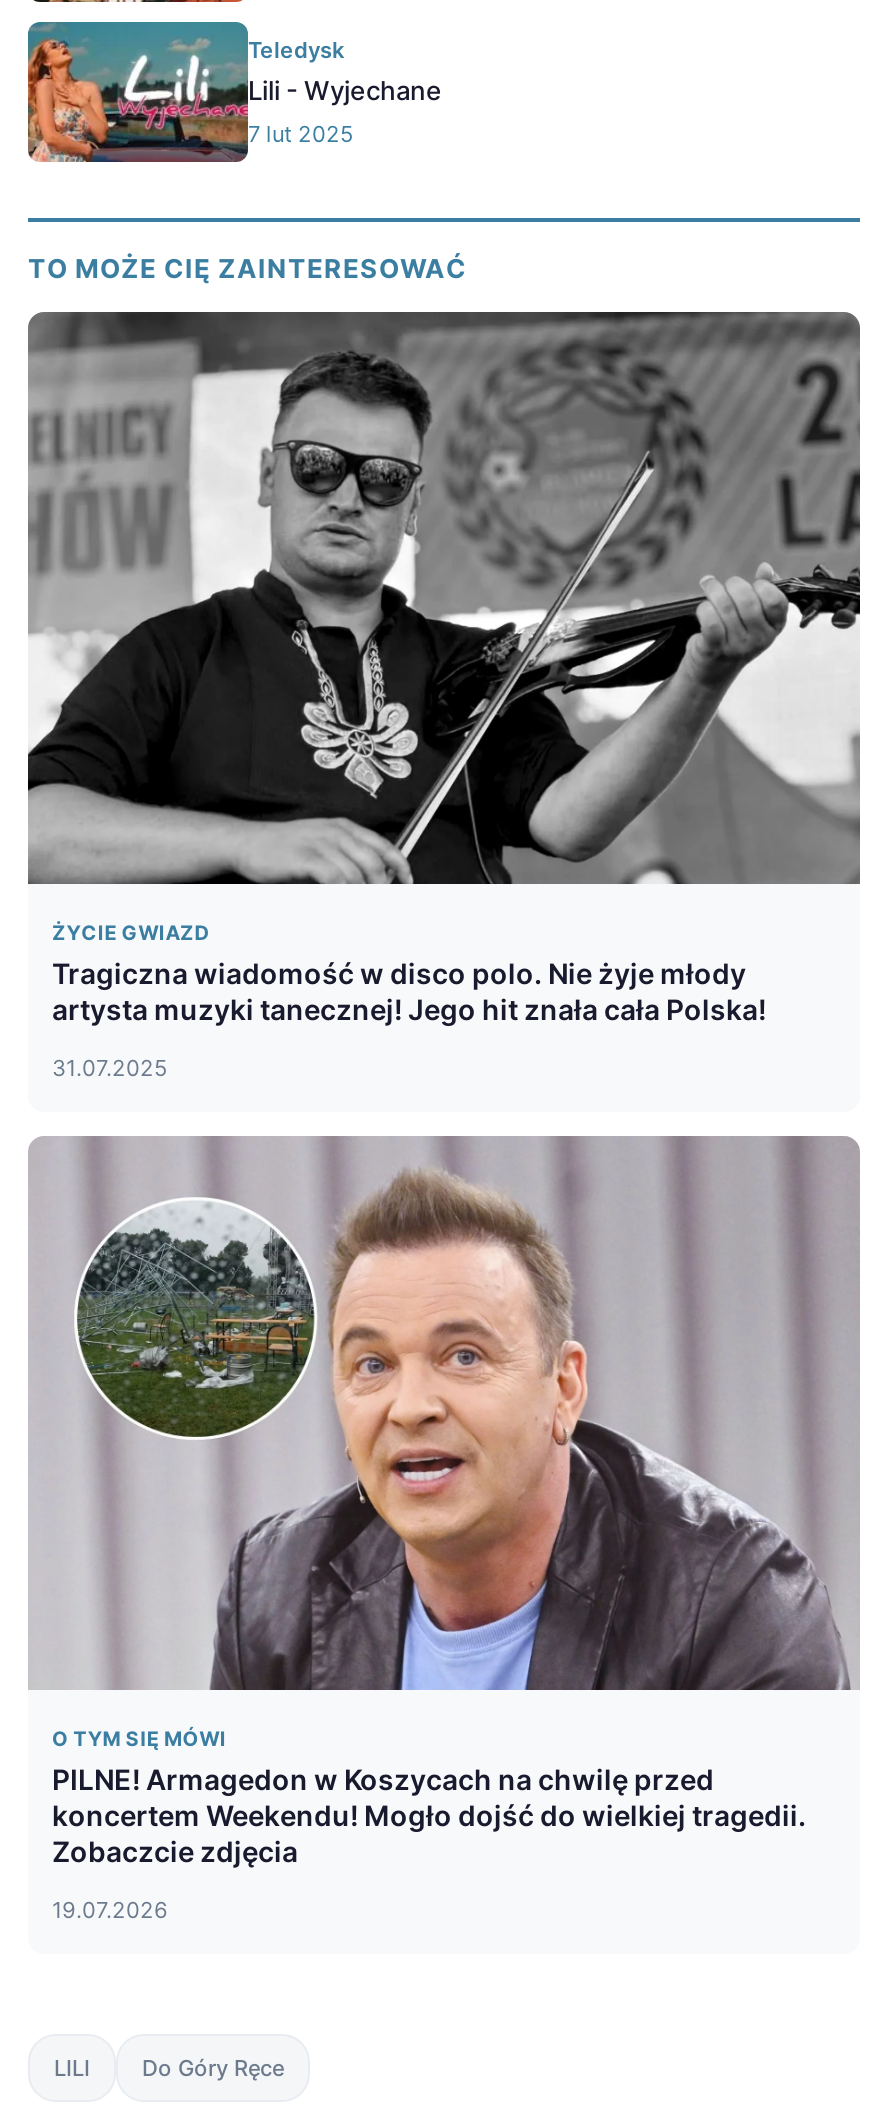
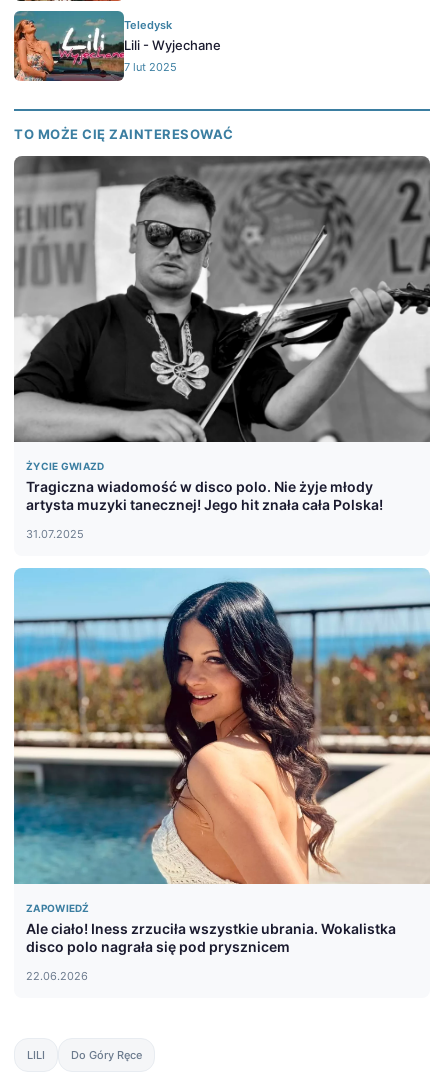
- [image]
- O TYM SIĘ MÓWI
- PILNE! Armagedon w Koszycach na chwilę przed
- koncertem Weekendu! Mogło dojść do wielkiej tragedii.
- Zobaczcie zdjęcia
+ [image]
+ ZAPOWIEDŹ
+ Ale ciało! Iness zrzuciła wszystkie ubrania. Wokalistka
+ disco polo nagrała się pod prysznicem

- 19.07.2026
+ 22.06.2026
